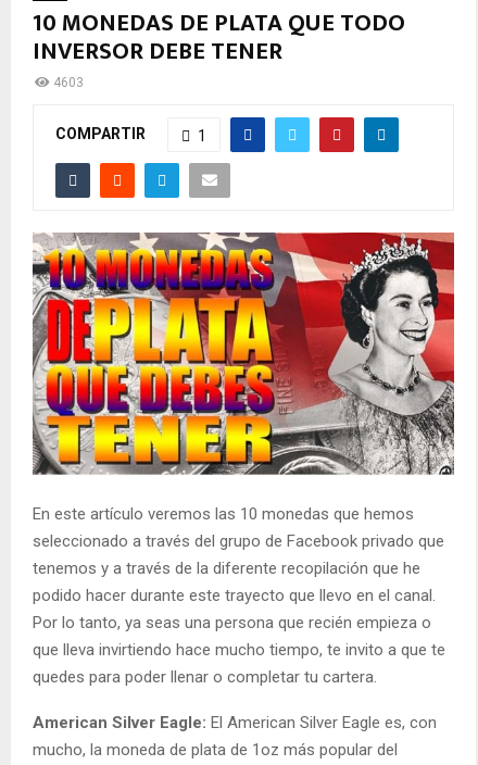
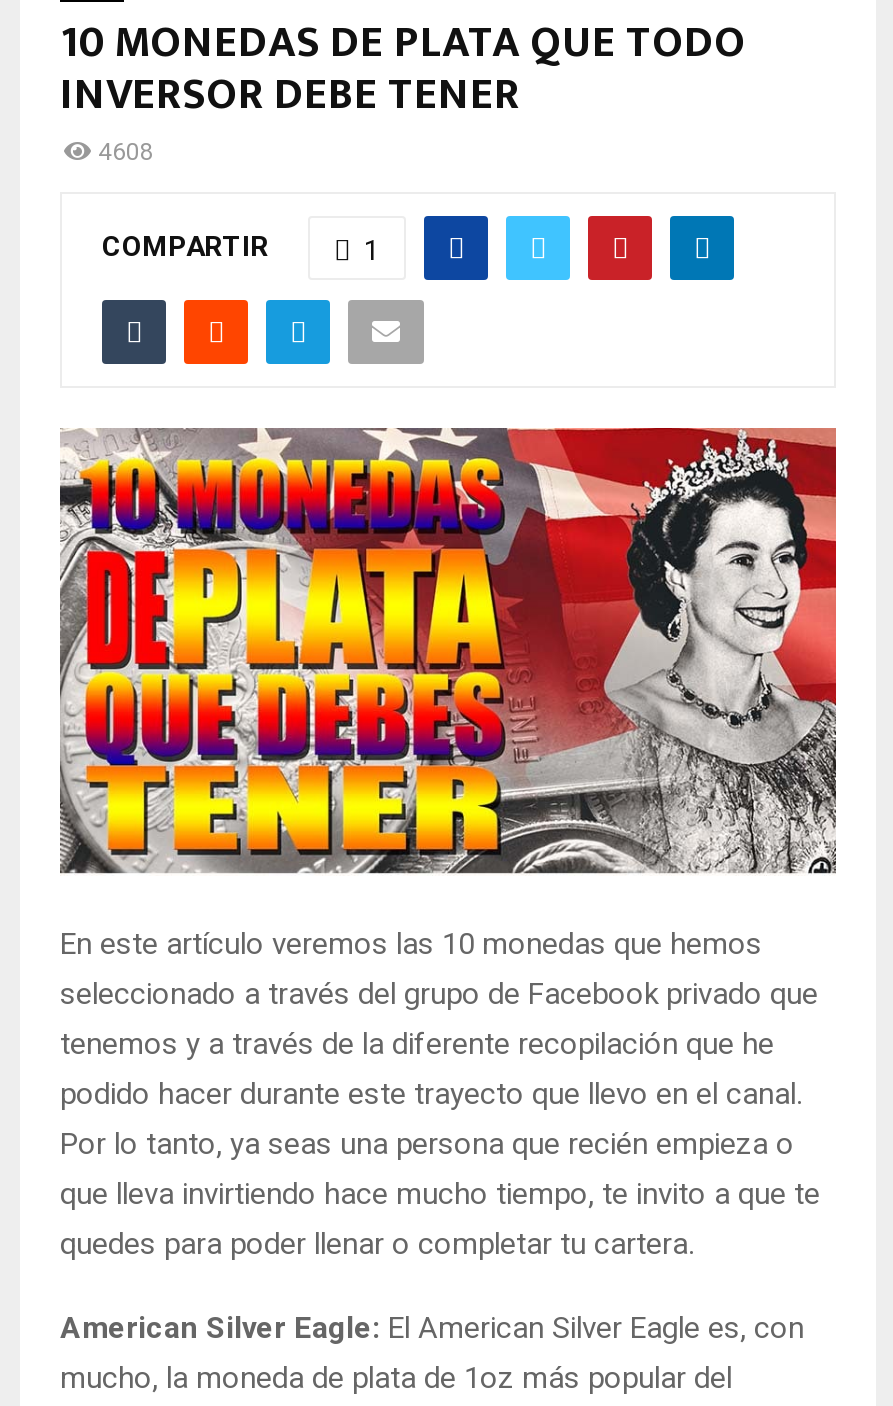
- 4603
+ 4608
